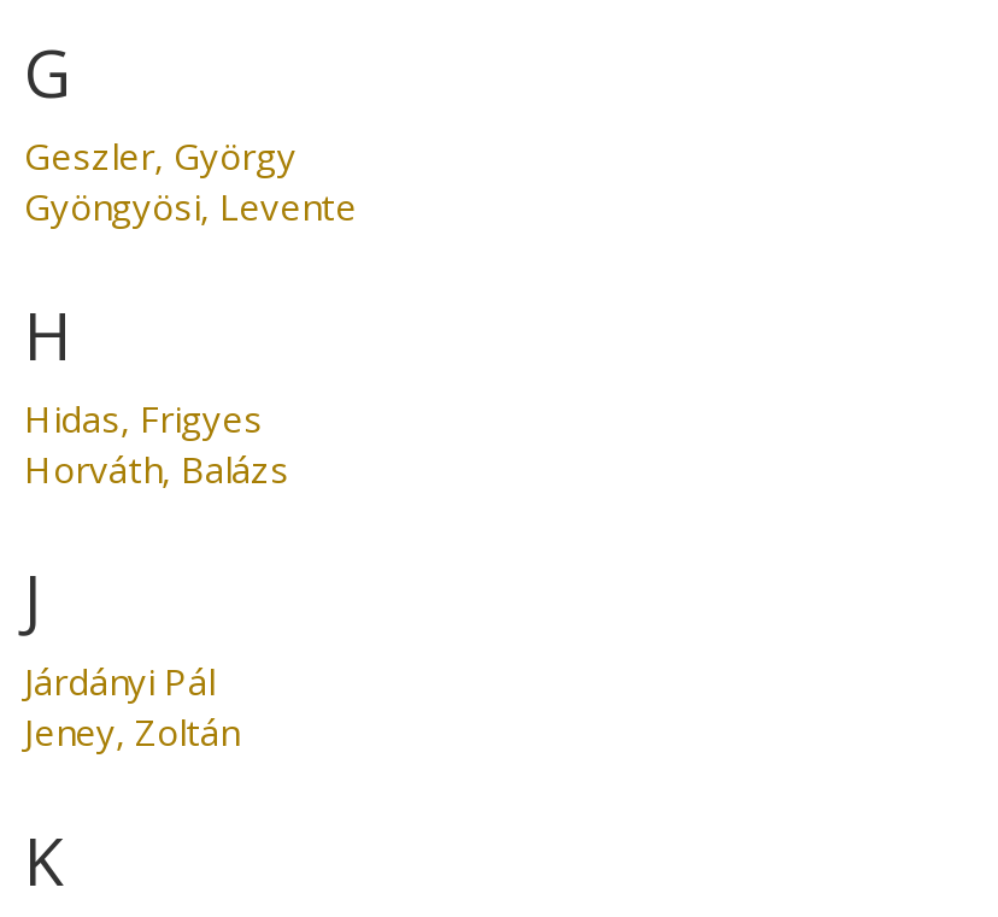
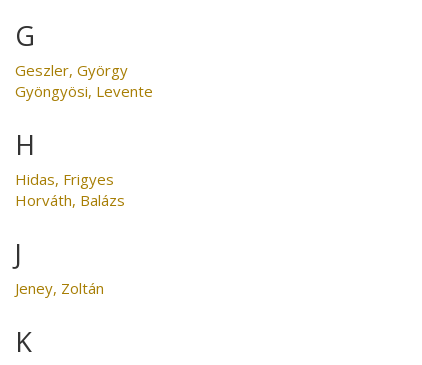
- Járdányi Pál
